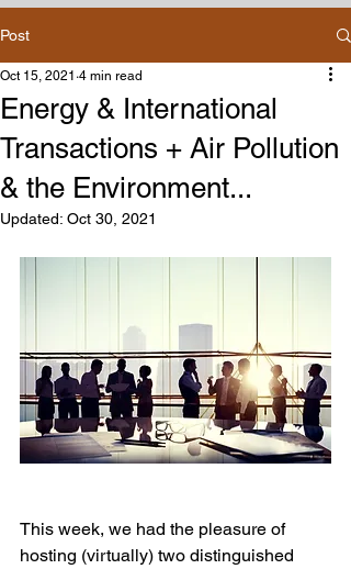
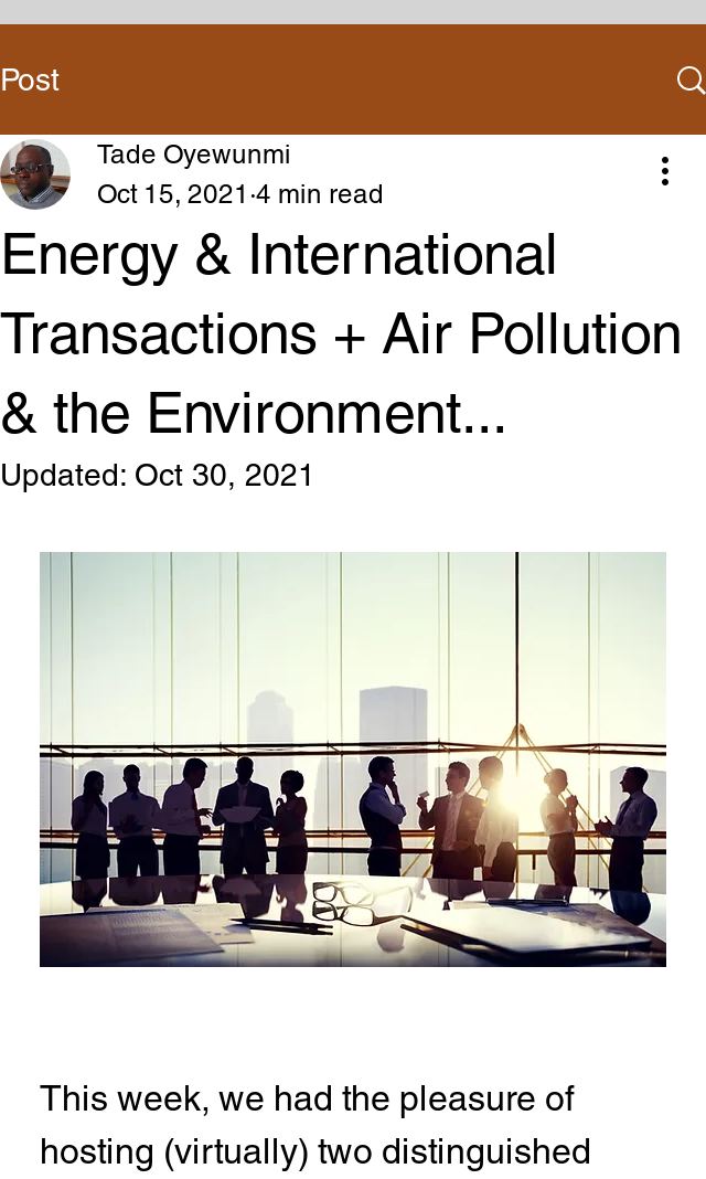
+ Tade Oyewunmi
